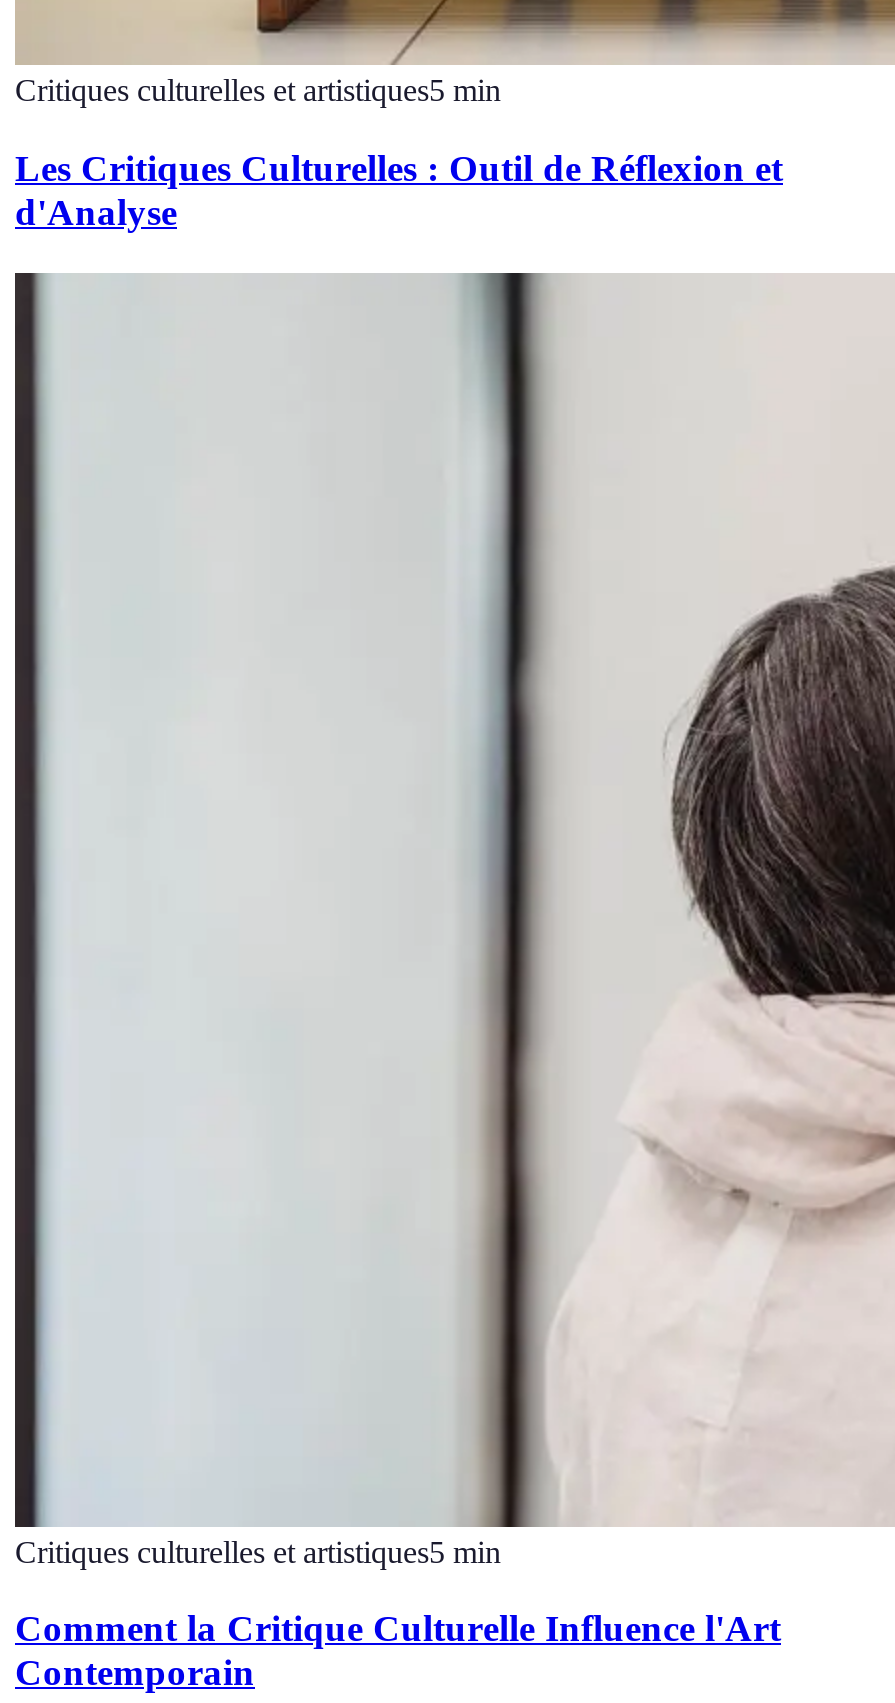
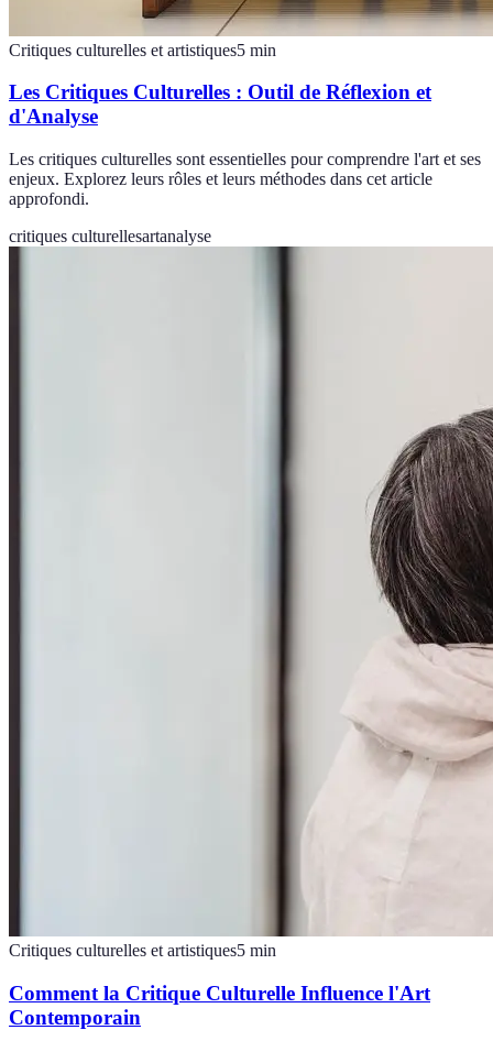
+ Les critiques culturelles sont essentielles pour comprendre l'art et ses
+ enjeux. Explorez leurs rôles et leurs méthodes dans cet article
+ approfondi.
+ critiques culturellesartanalyse
